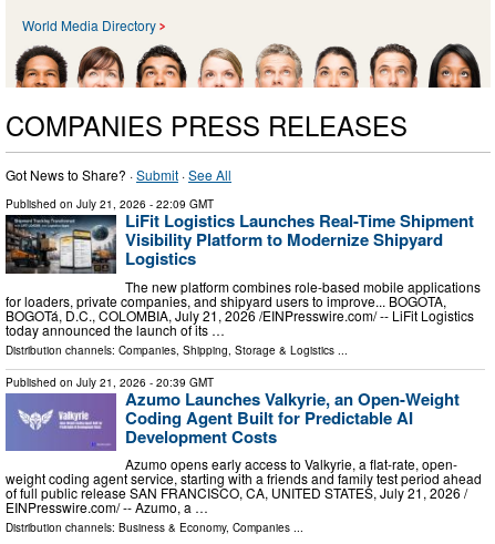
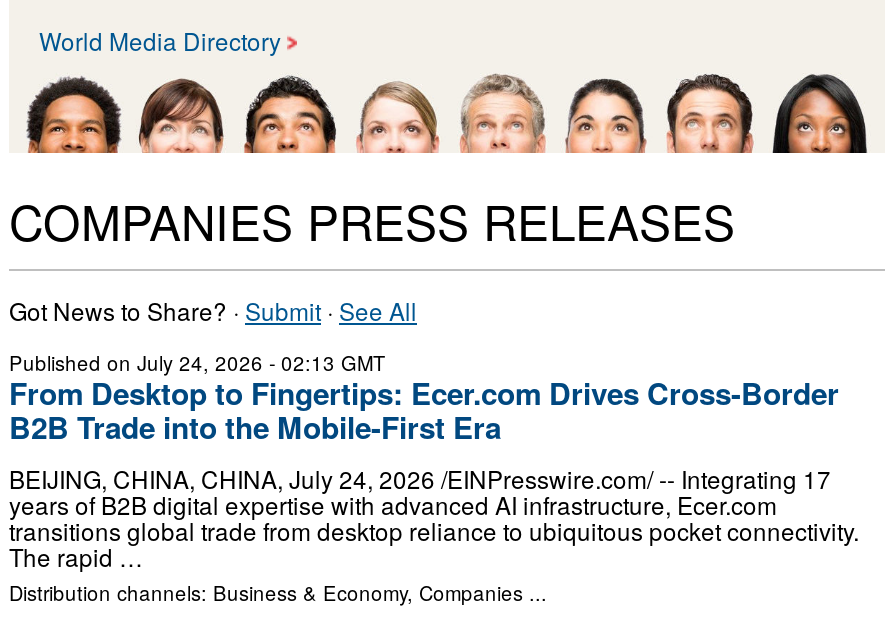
- Published on July 21, 2026 - 22:09 GMT
- LiFit Logistics Launches Real-Time Shipment
- Visibility Platform to Modernize Shipyard
- Logistics
- The new platform combines role-based mobile applications
- for loaders, private companies, and shipyard users to improve... BOGOTA,
- BOGOTá, D.C., COLOMBIA, July 21, 2026 /EINPresswire.com/ -- LiFit Logistics
- today announced the launch of its …
- Distribution channels: Companies, Shipping, Storage & Logistics...
- Published on July 21, 2026 - 20:39 GMT
- Azumo Launches Valkyrie, an Open-Weight
- Coding Agent Built for Predictable AI
- Development Costs
- Azumo opens early access to Valkyrie, a flat-rate, open-
- weight coding agent service, starting with a friends and family test period ahead
- of full public release SAN FRANCISCO, CA, UNITED STATES, July 21, 2026 /
- EINPresswire.com/ -- Azumo, a …
+ Published on July 24, 2026 - 02:13 GMT
+ From Desktop to Fingertips: Ecer.com Drives Cross-Border
+ B2B Trade into the Mobile-First Era
+ BEIJING, CHINA, CHINA, July 24, 2026 /EINPresswire.com/ -- Integrating 17
+ years of B2B digital expertise with advanced AI infrastructure, Ecer.com
+ transitions global trade from desktop reliance to ubiquitous pocket connectivity.
+ The rapid …
